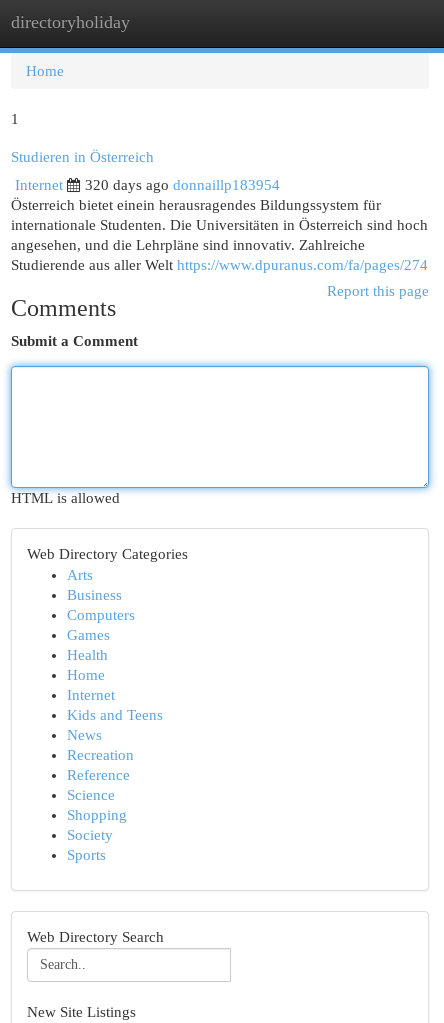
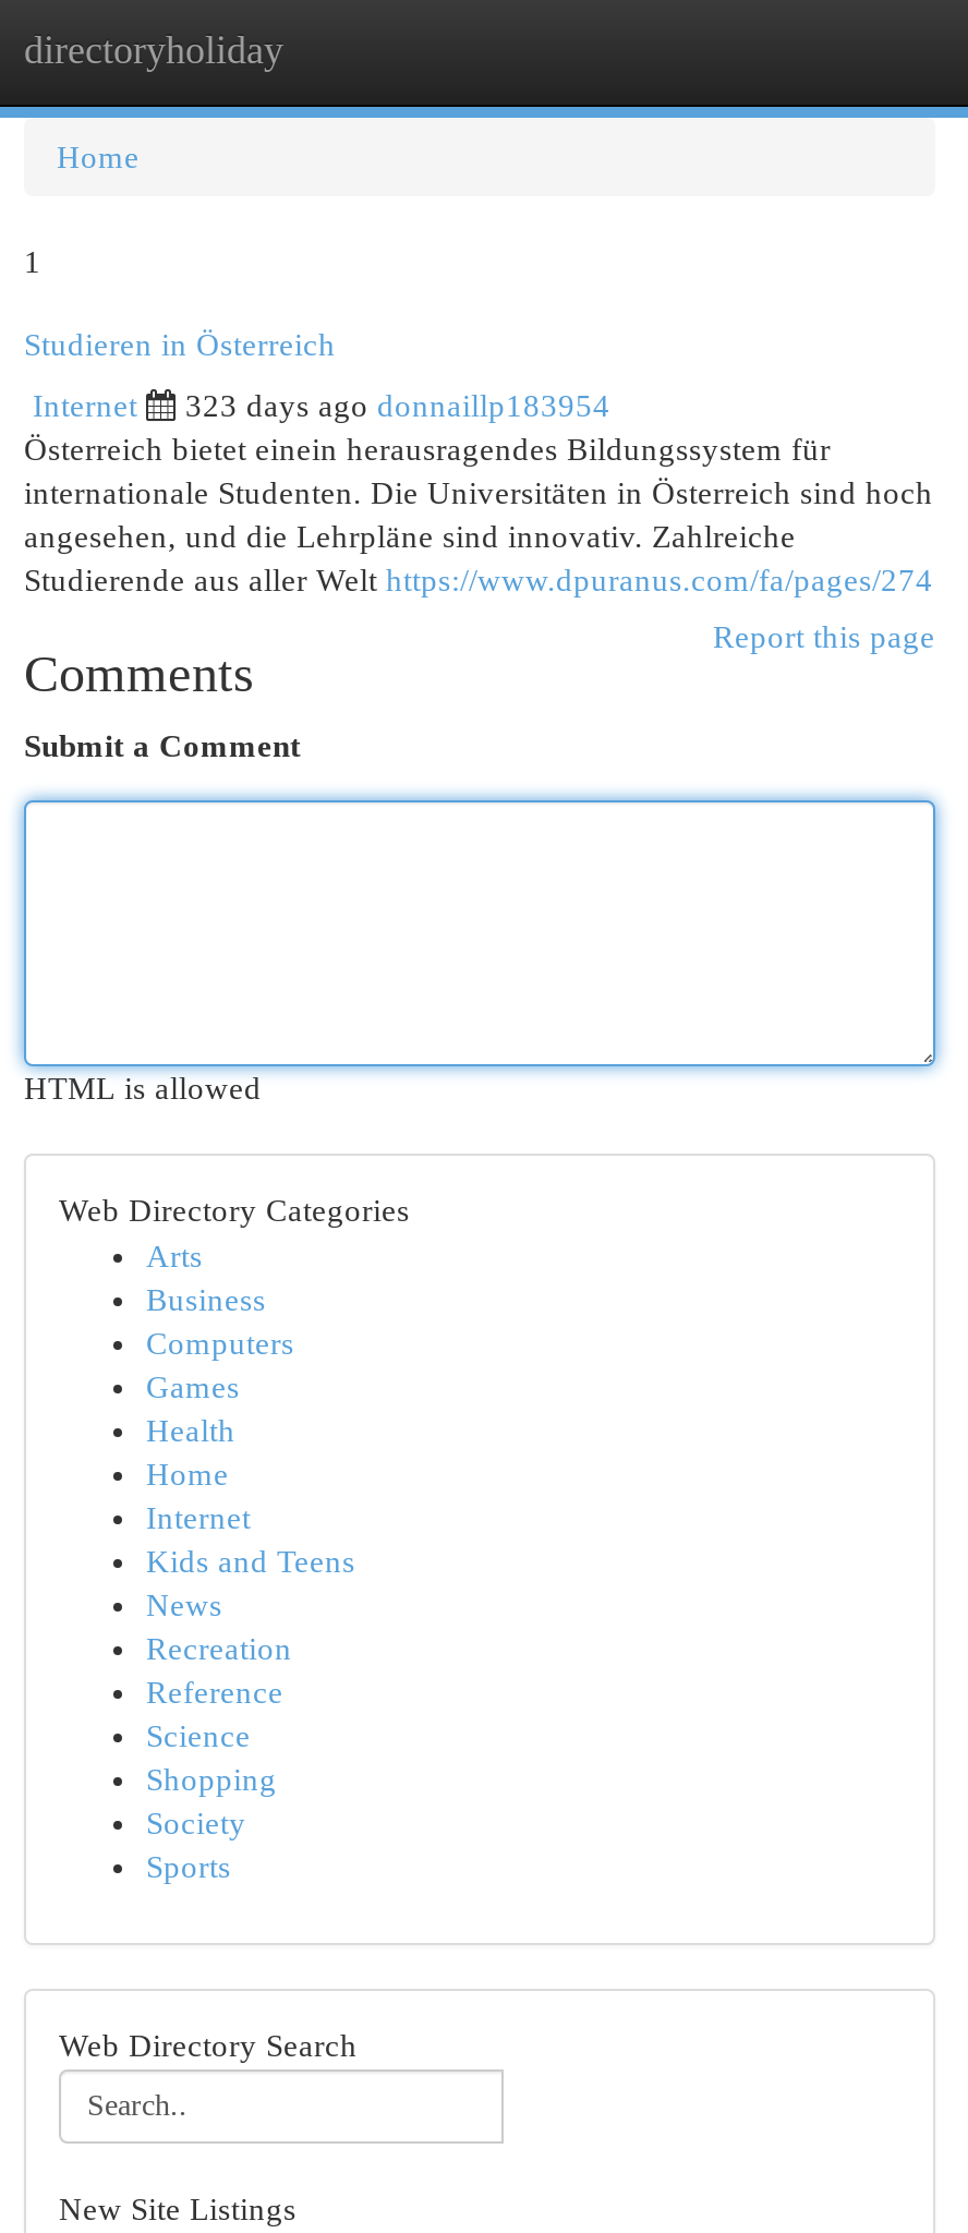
- 320 days ago donnaillp183954
+ 323 days ago donnaillp183954
